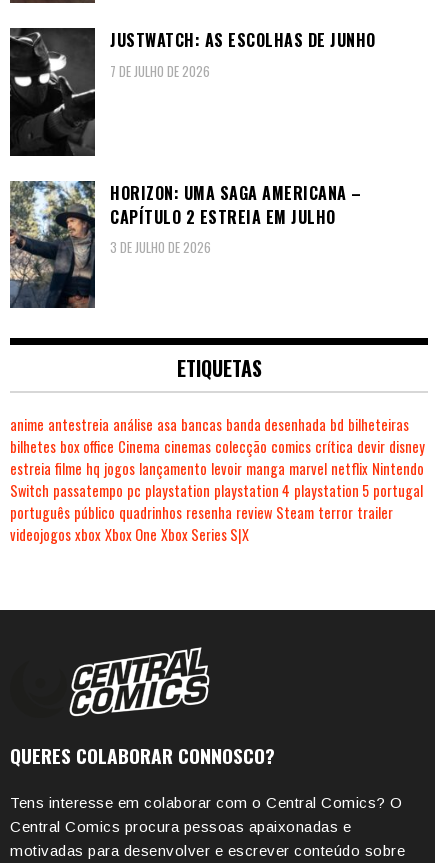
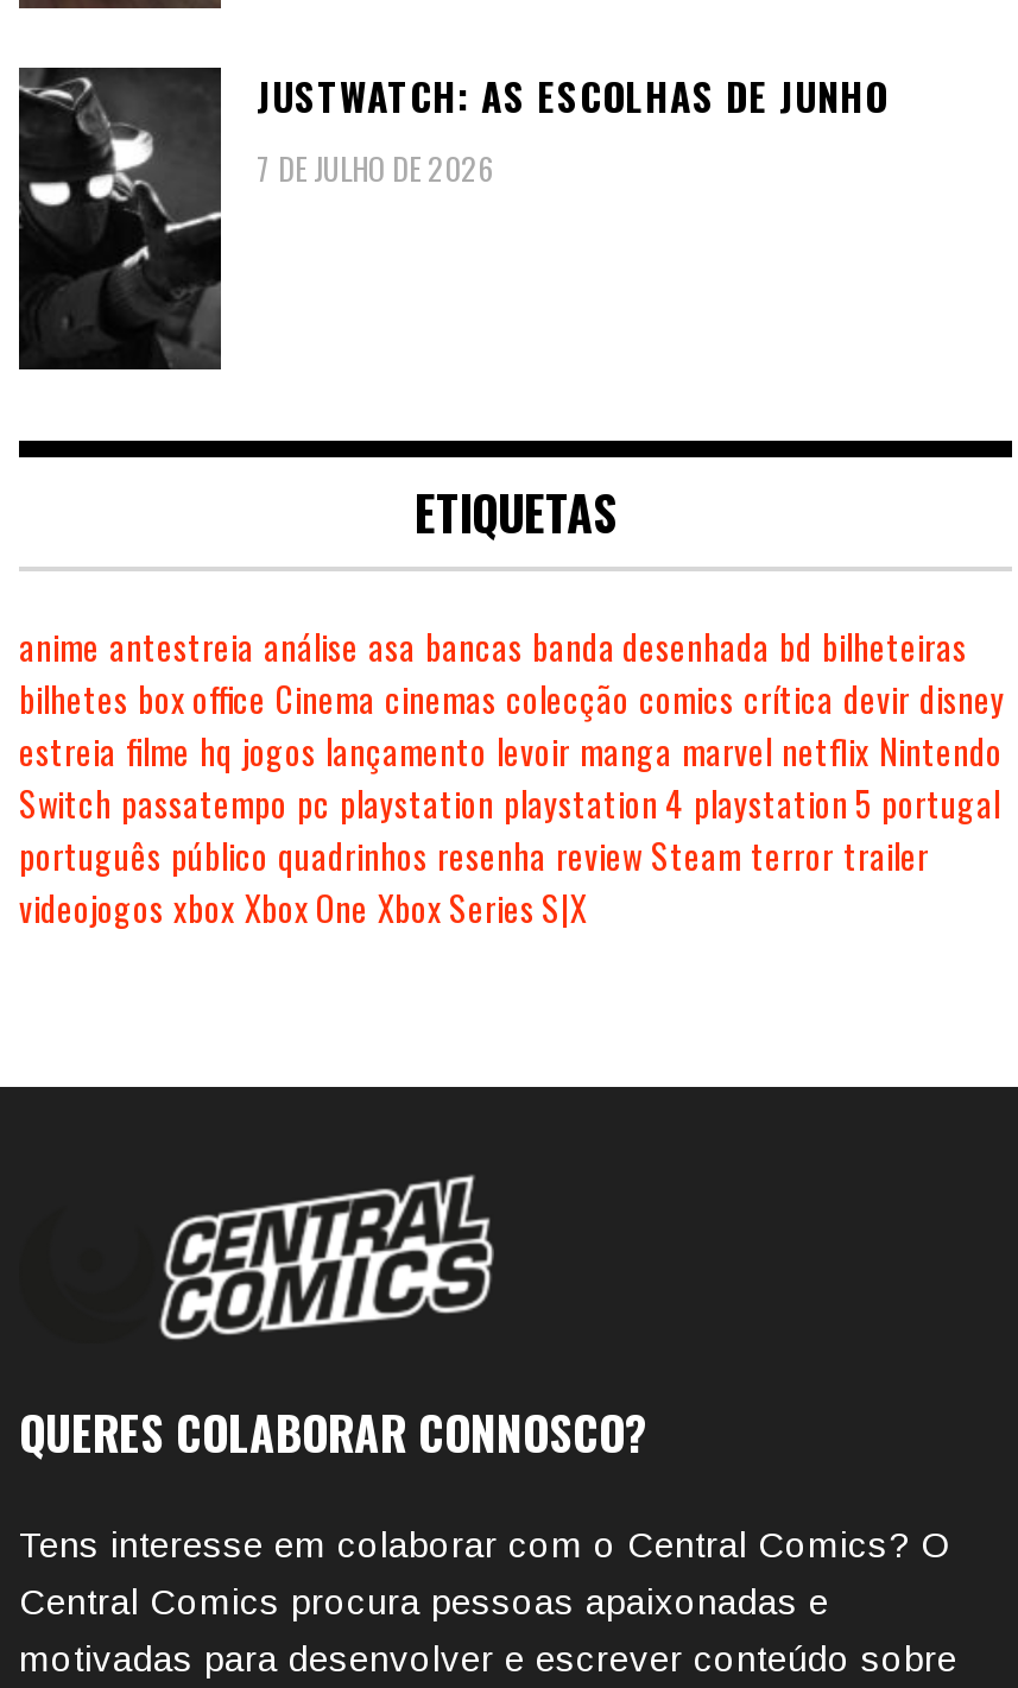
- [image]
- HORIZON: UMA SAGA AMERICANA –
- CAPÍTULO 2 ESTREIA EM JULHO
- 3 DE JULHO DE 2026
